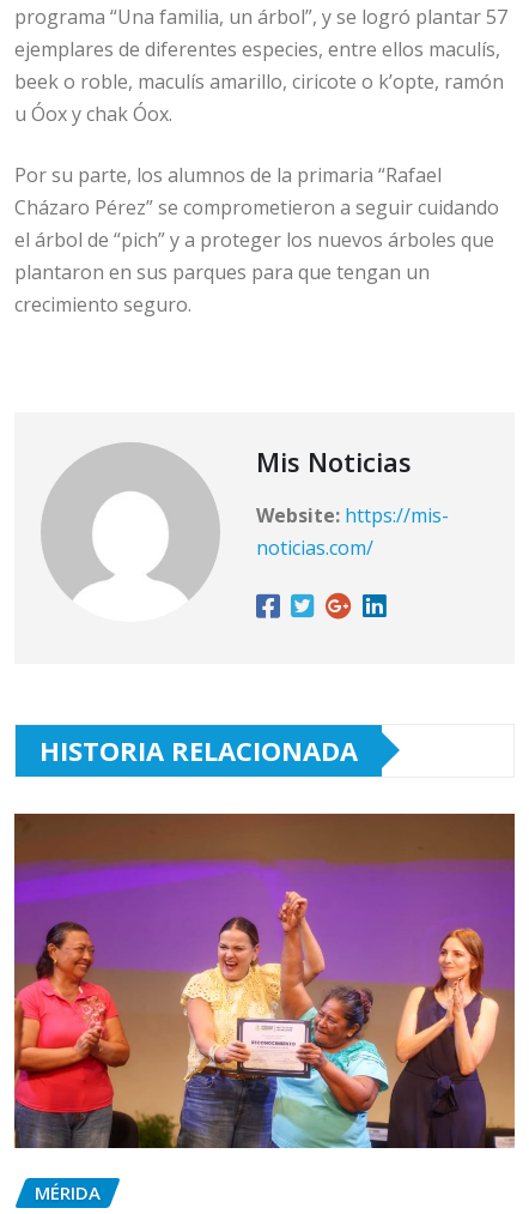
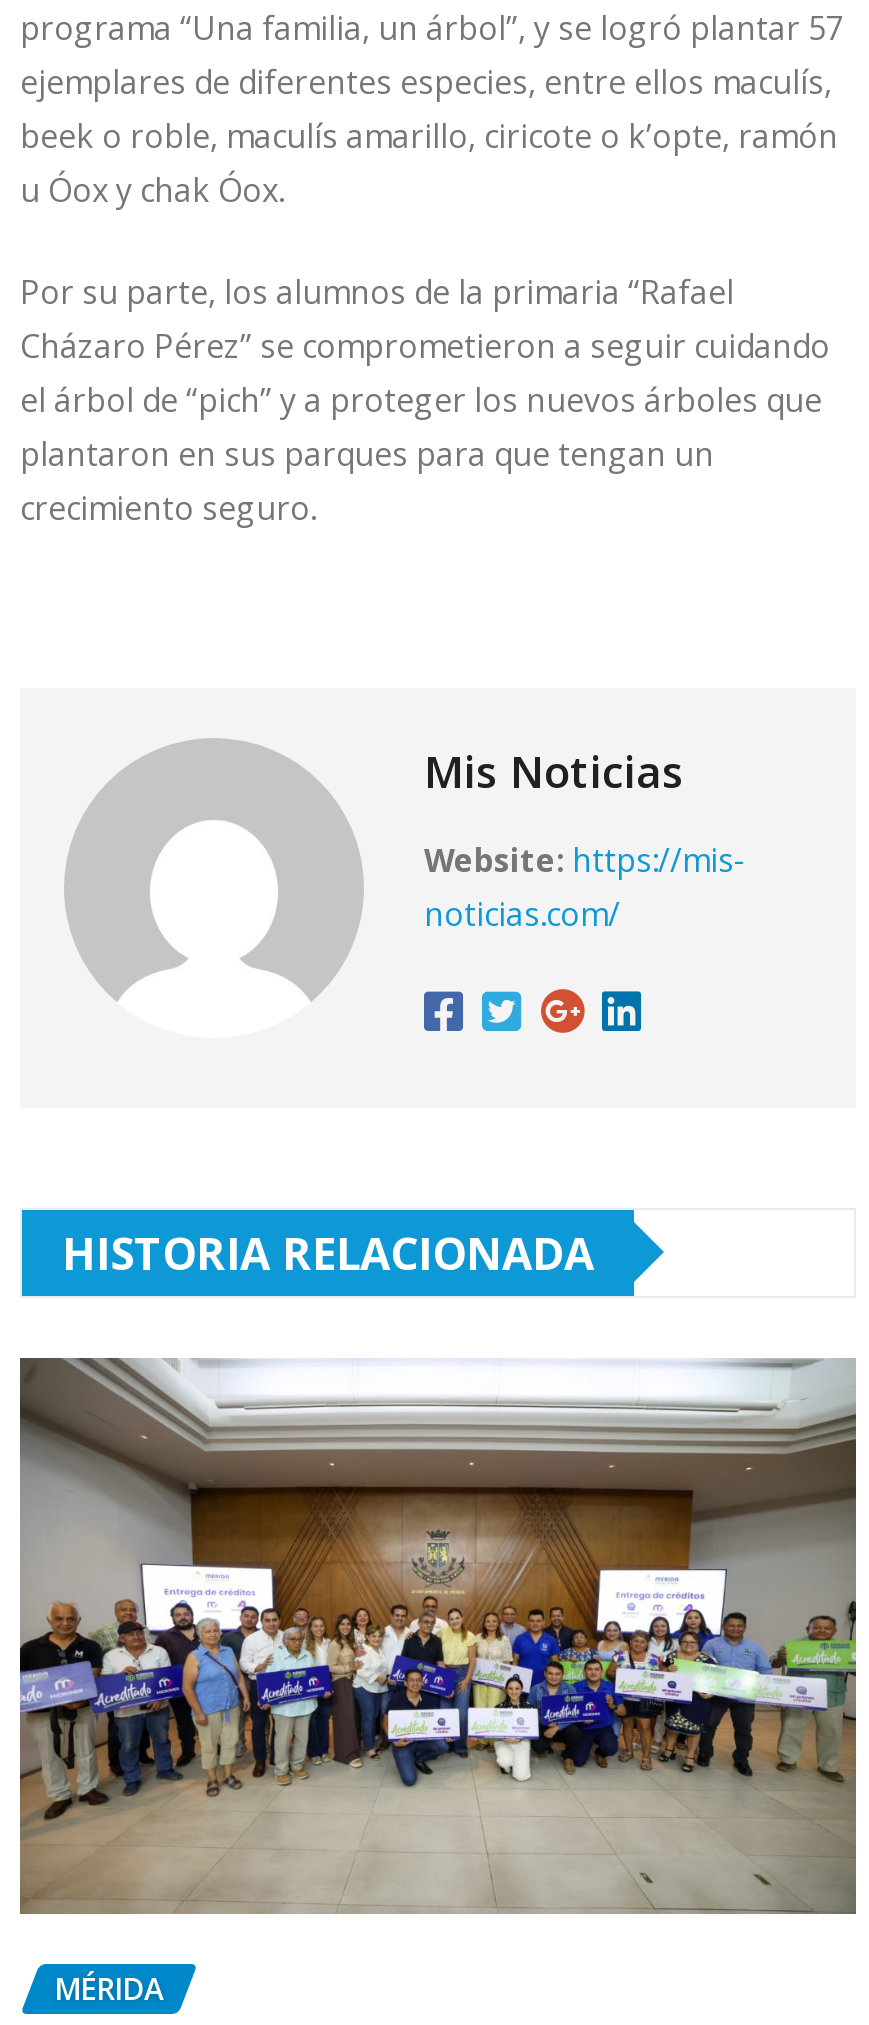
- [image]
+ [image]
